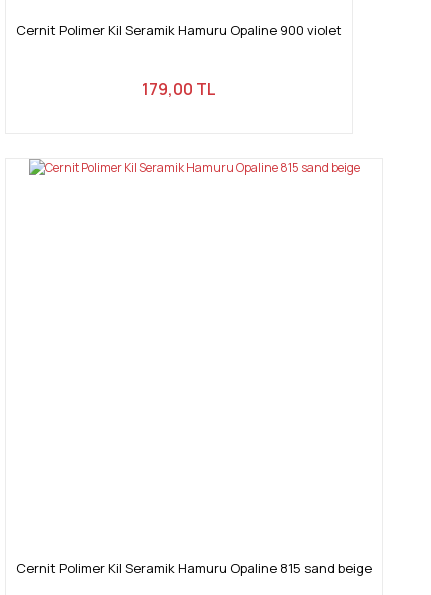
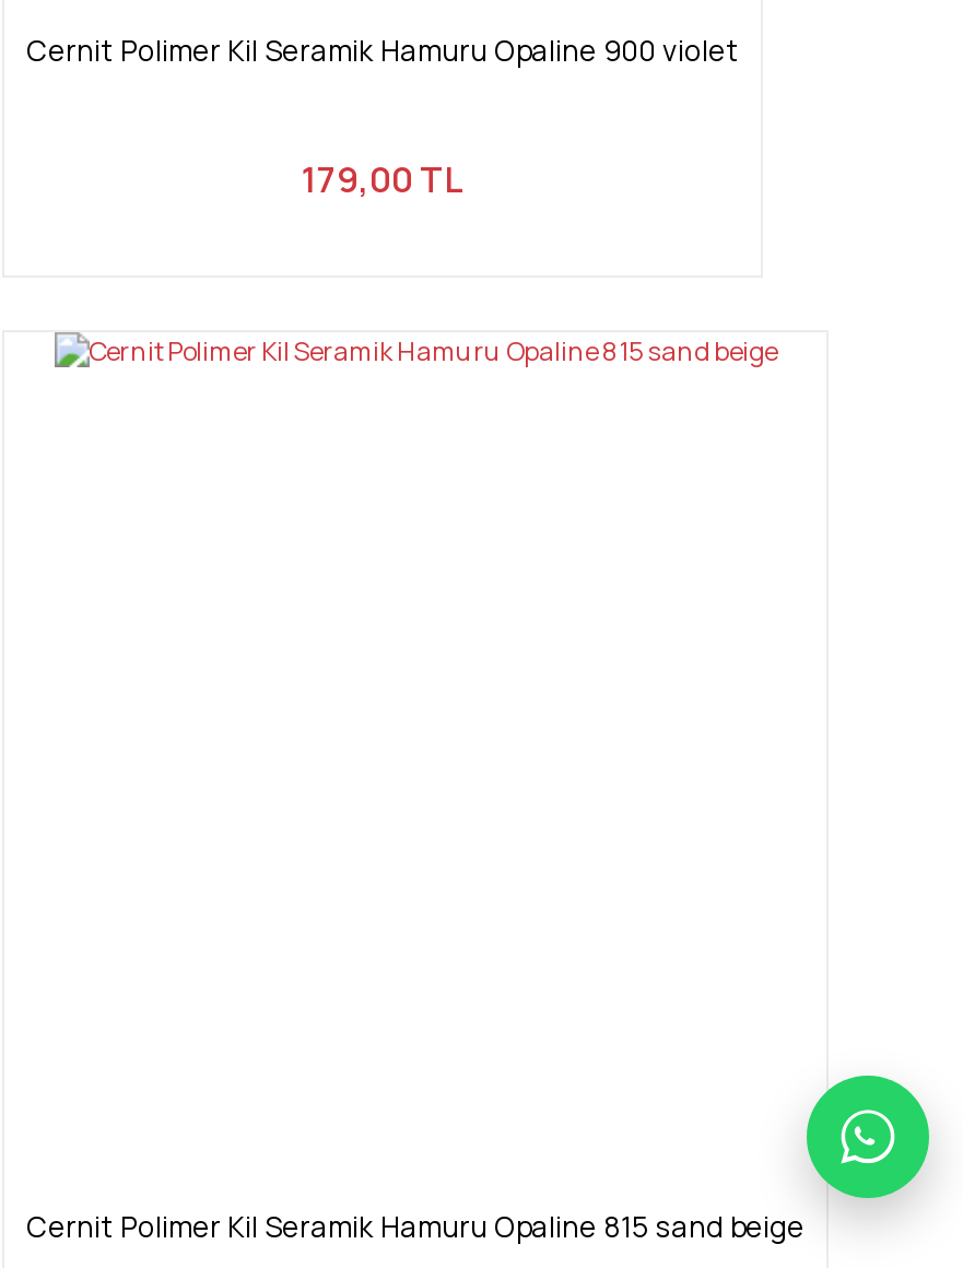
+ [image]
